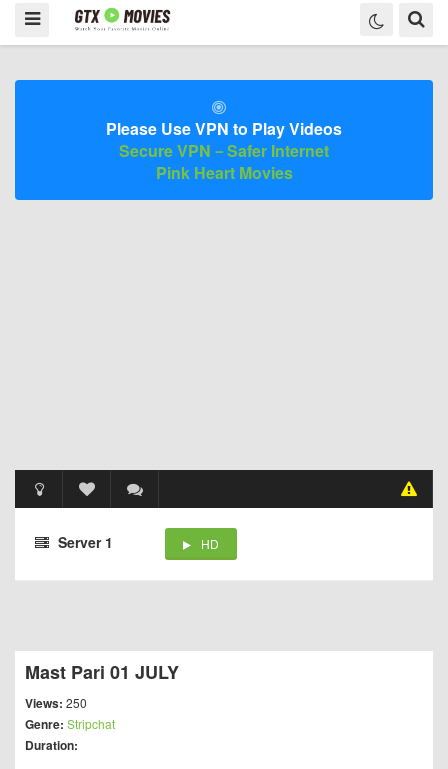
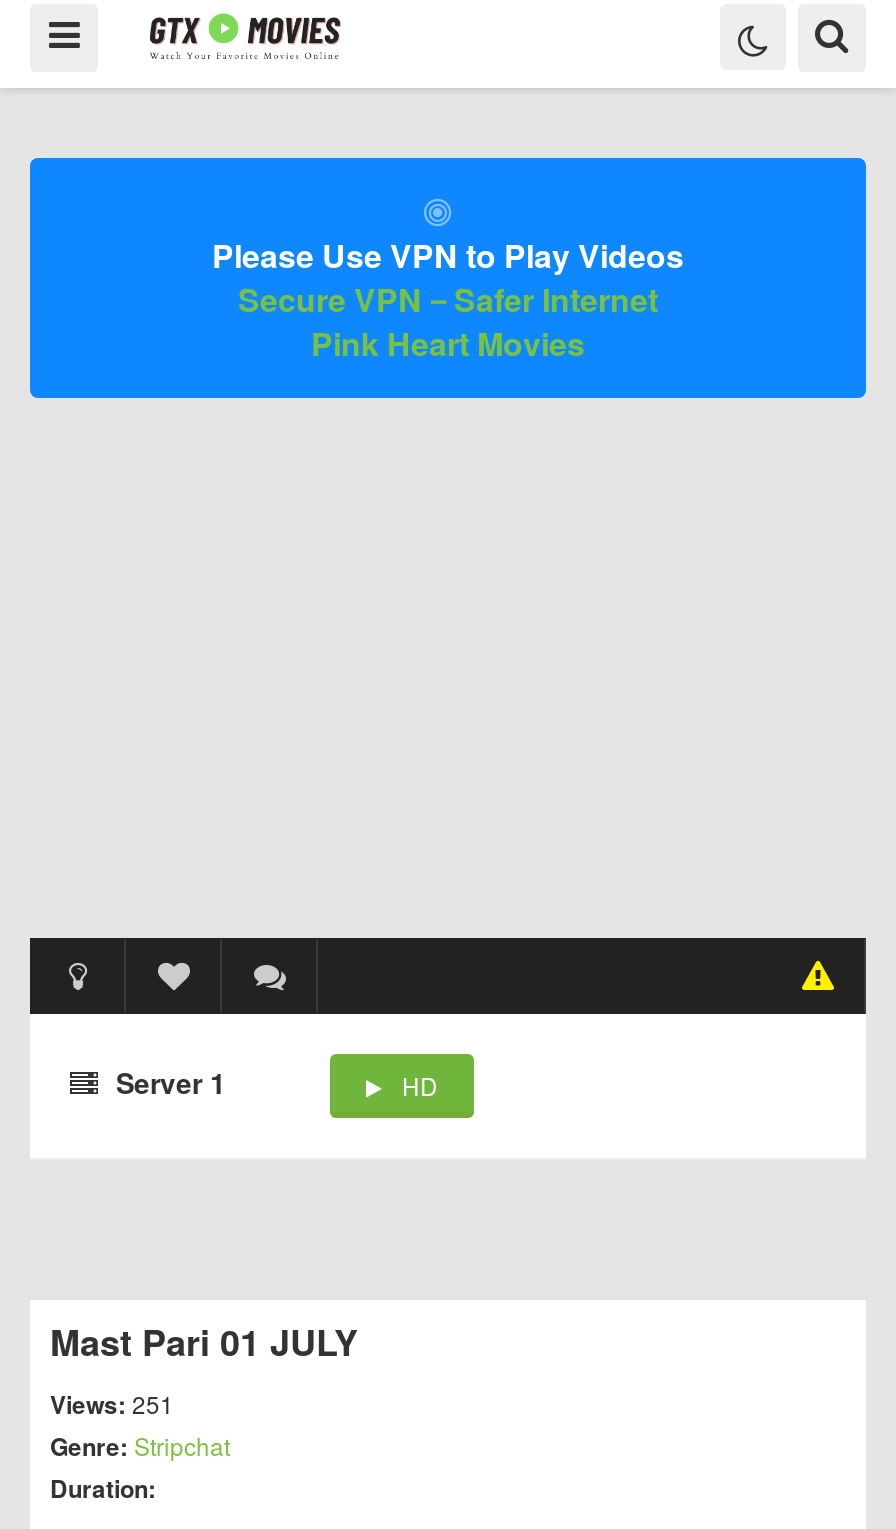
- Views: 250
+ Views: 251
